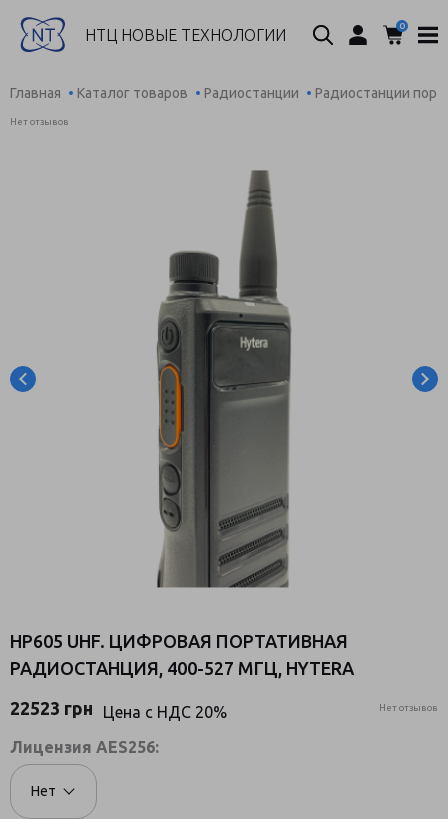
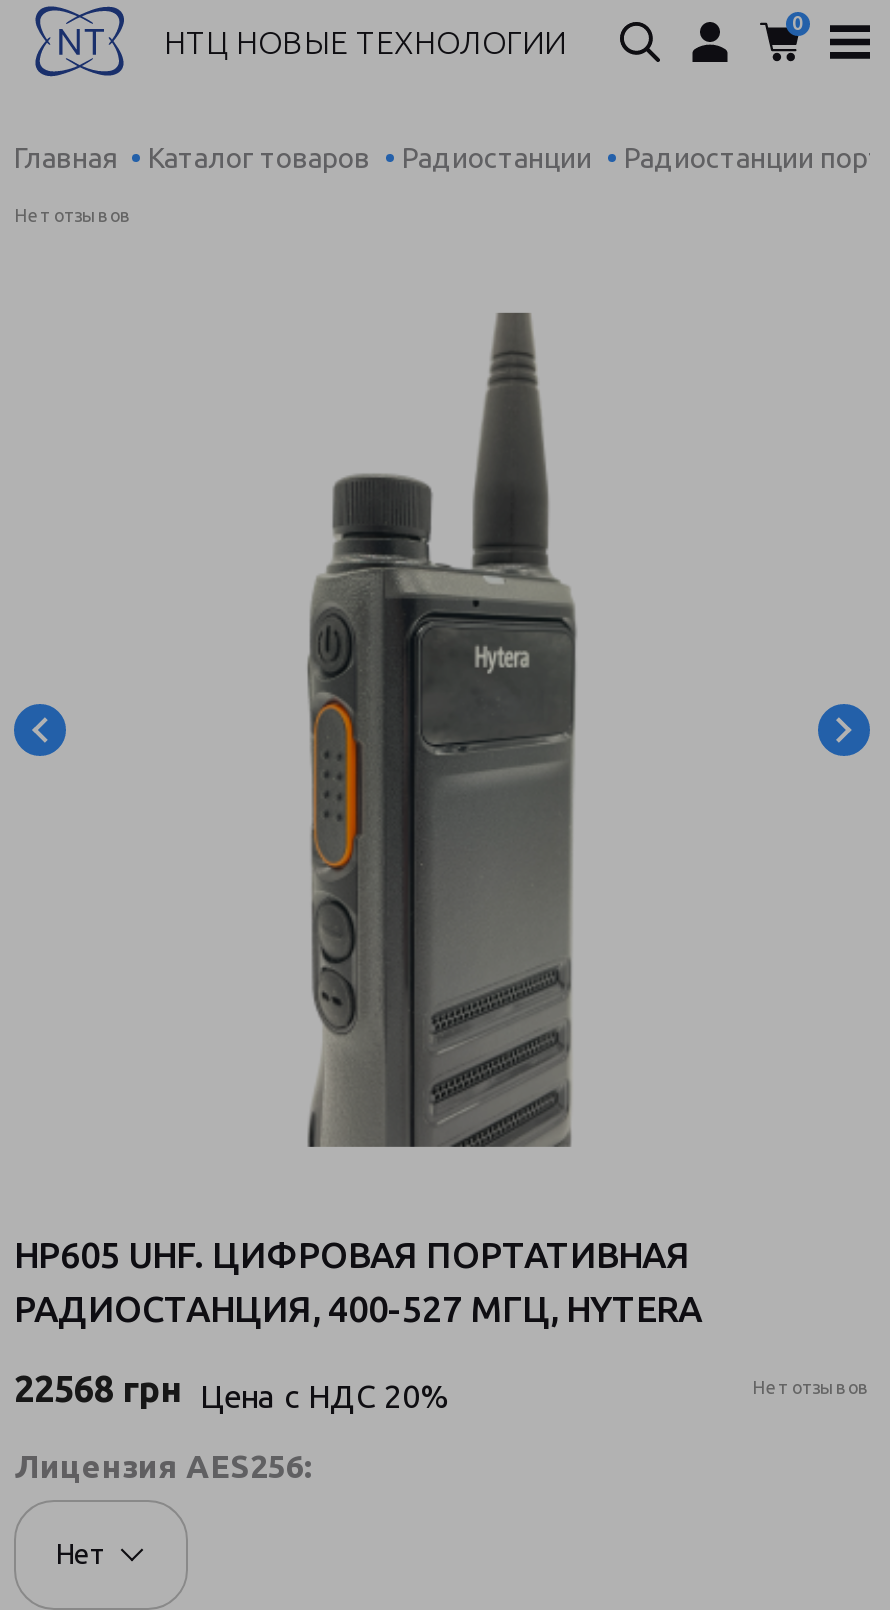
- 22523 грн Цена c НДС 20%
+ 22568 грн Цена c НДС 20%
